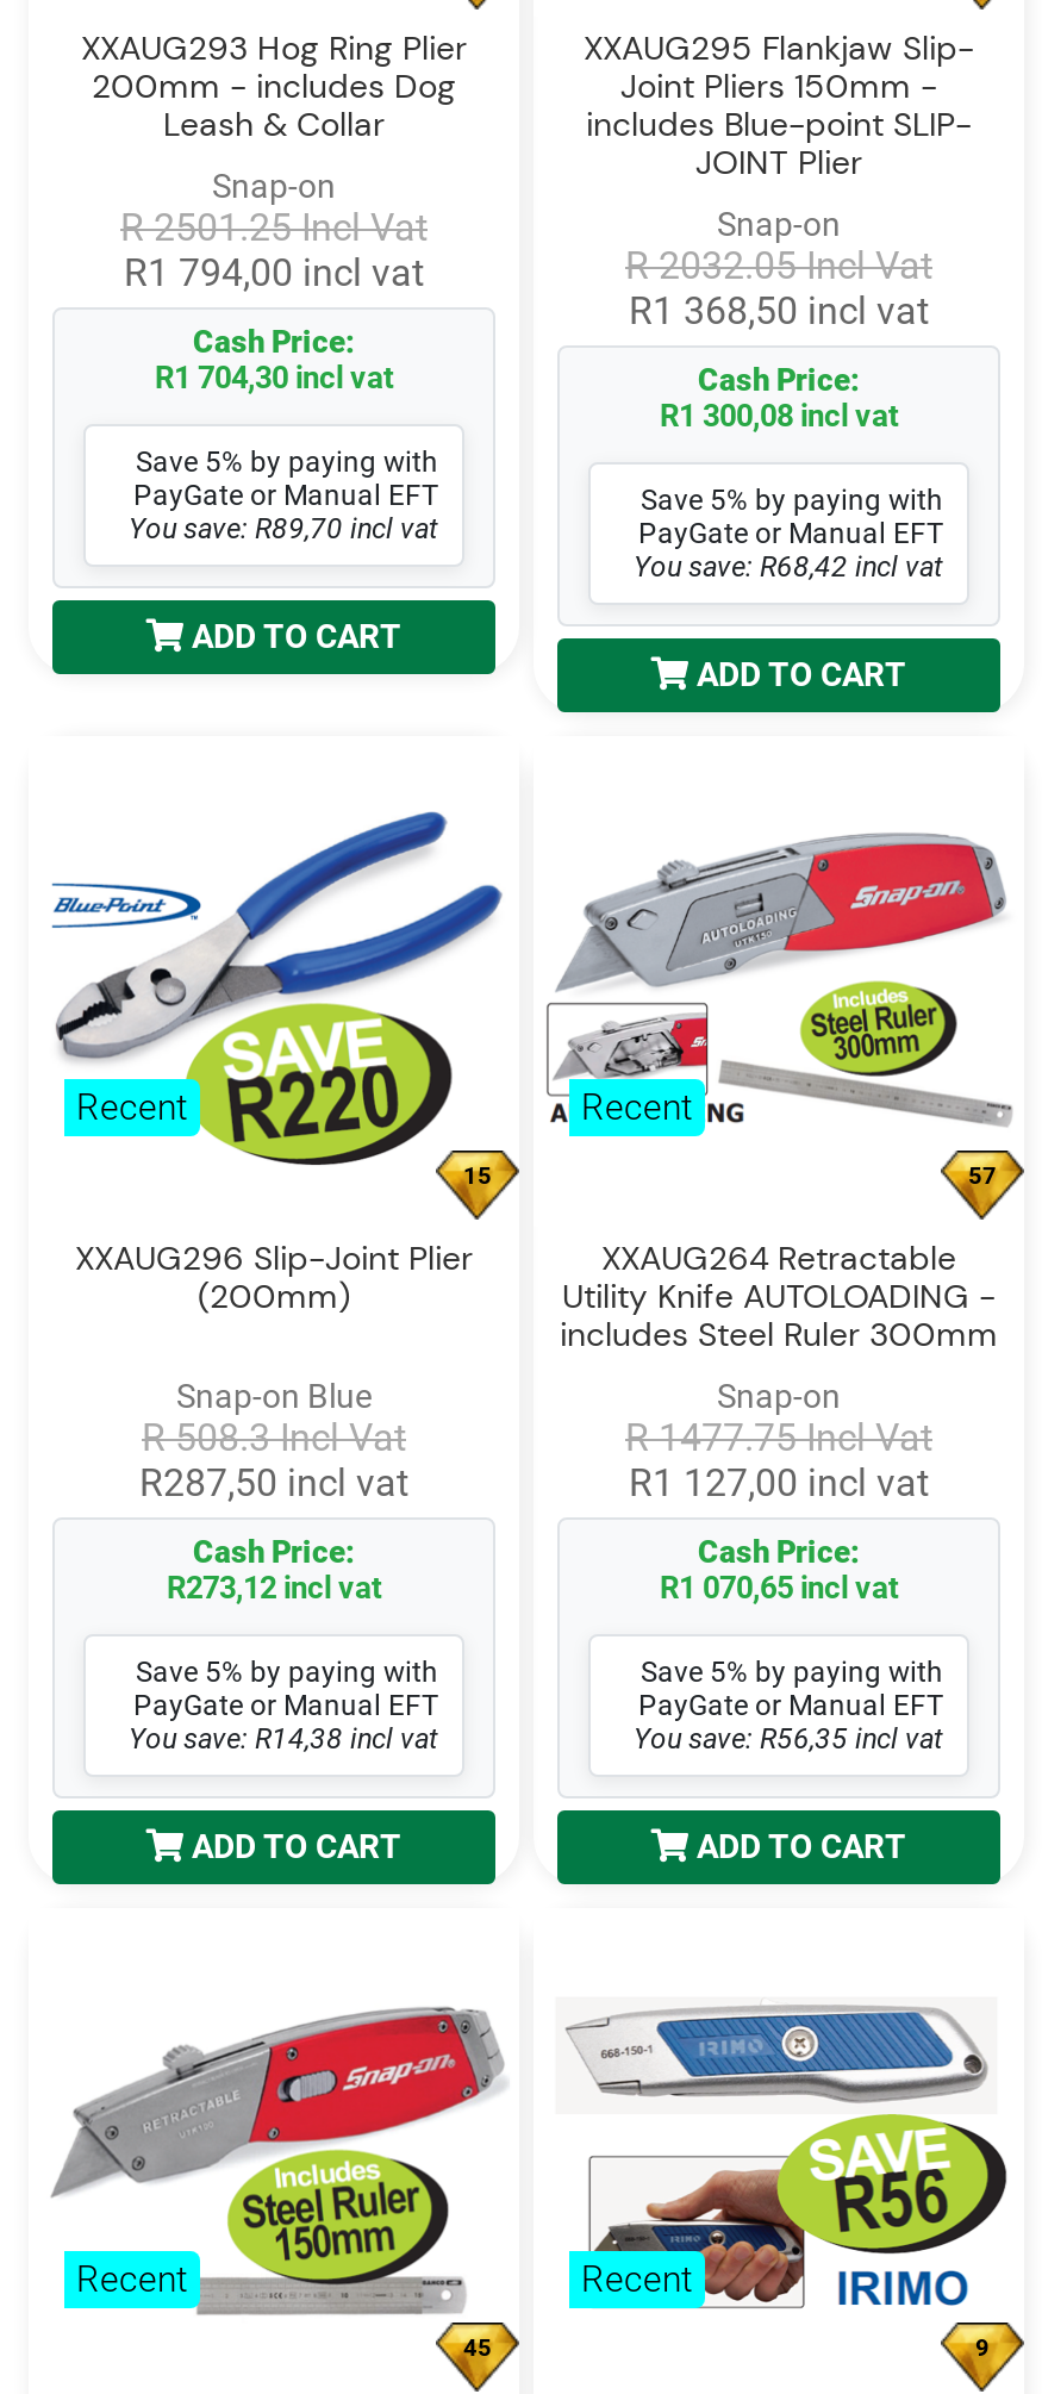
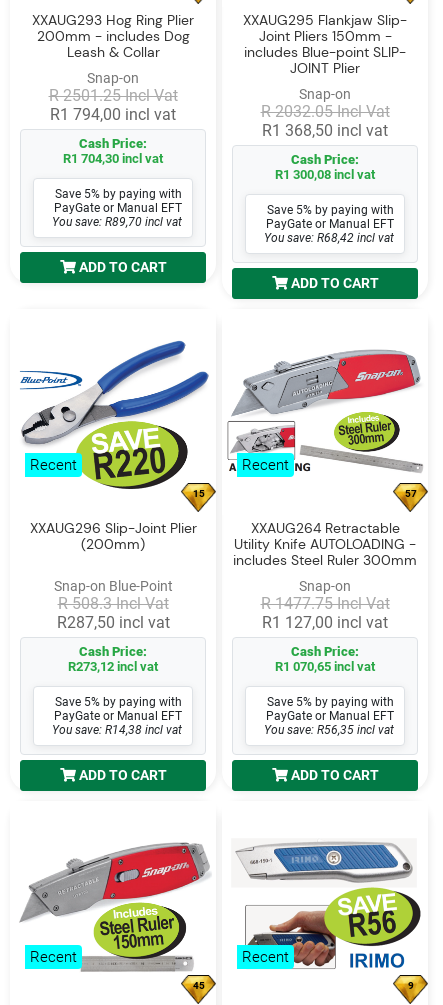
- Snap-on Blue
+ Snap-on Blue-Point
